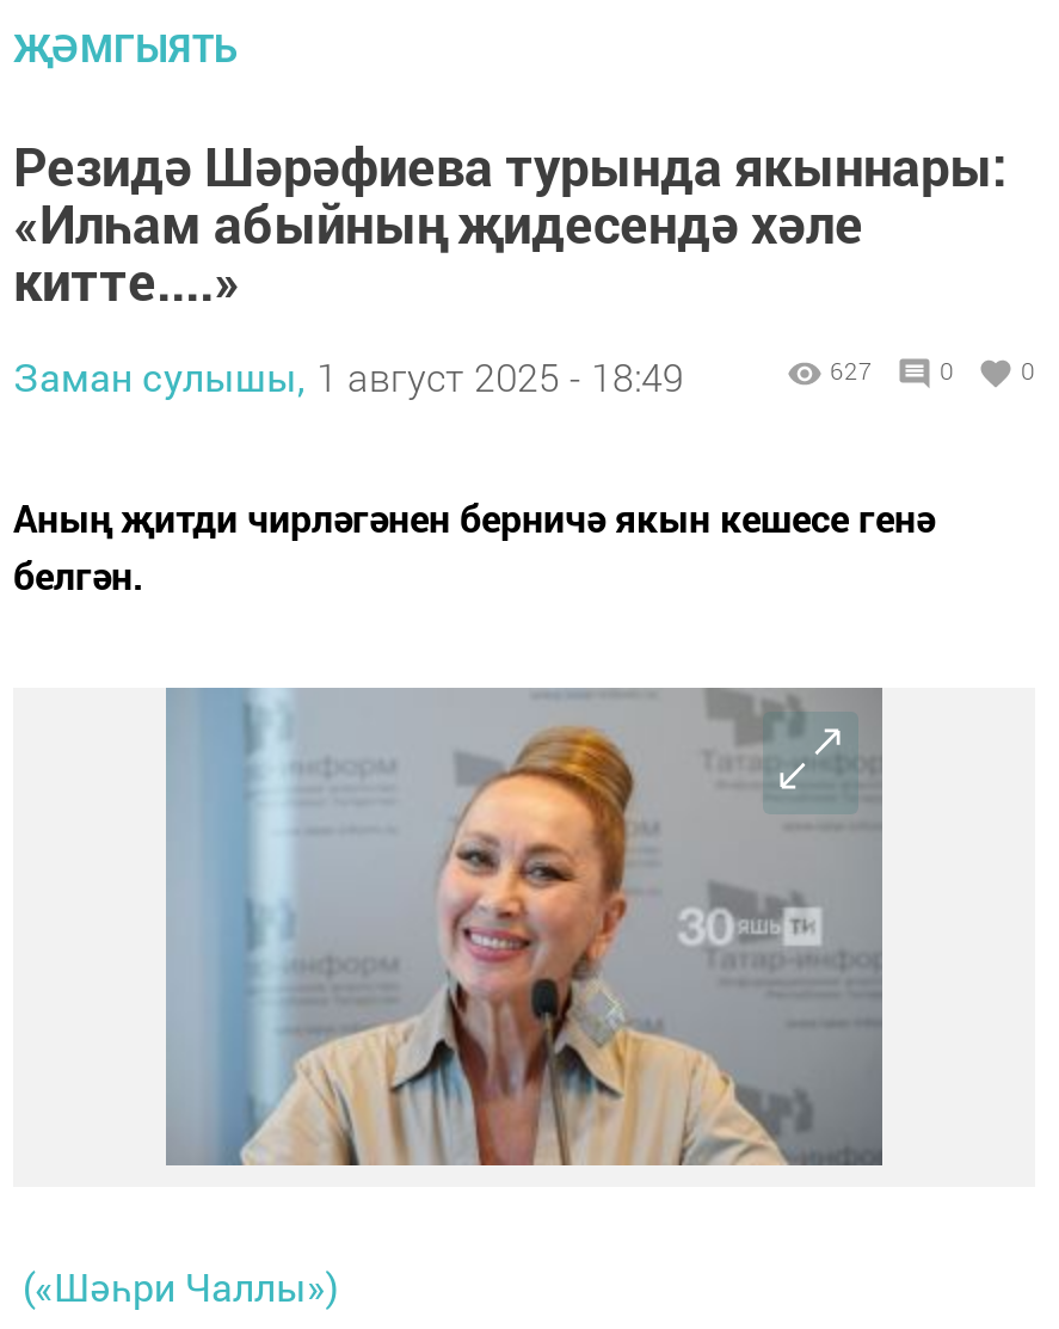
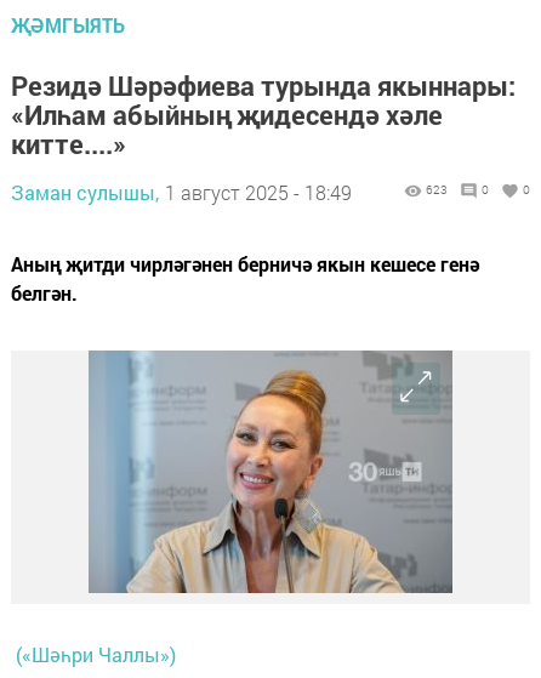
- 627
+ 623
